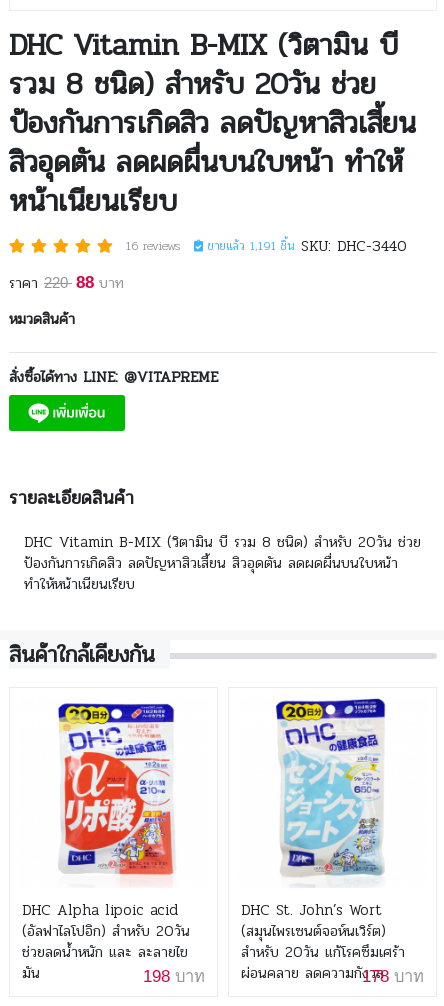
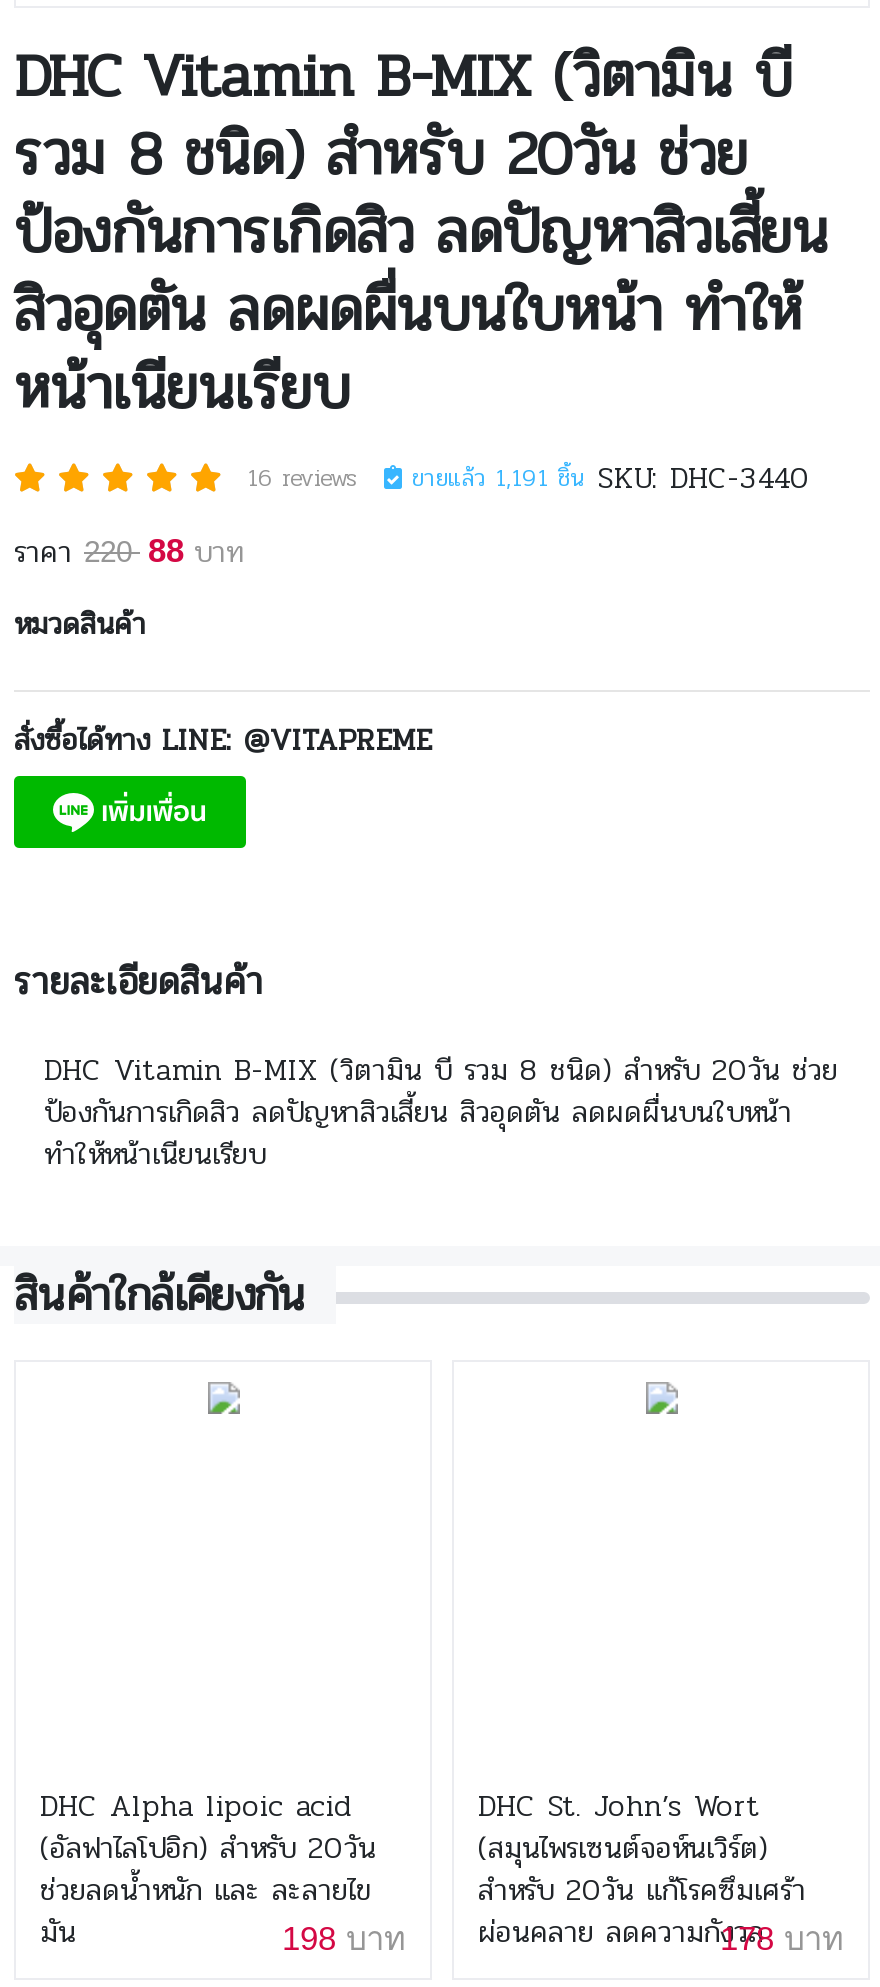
- [image]

- [image]
